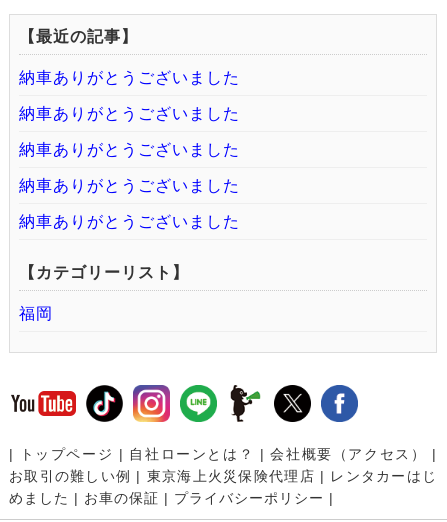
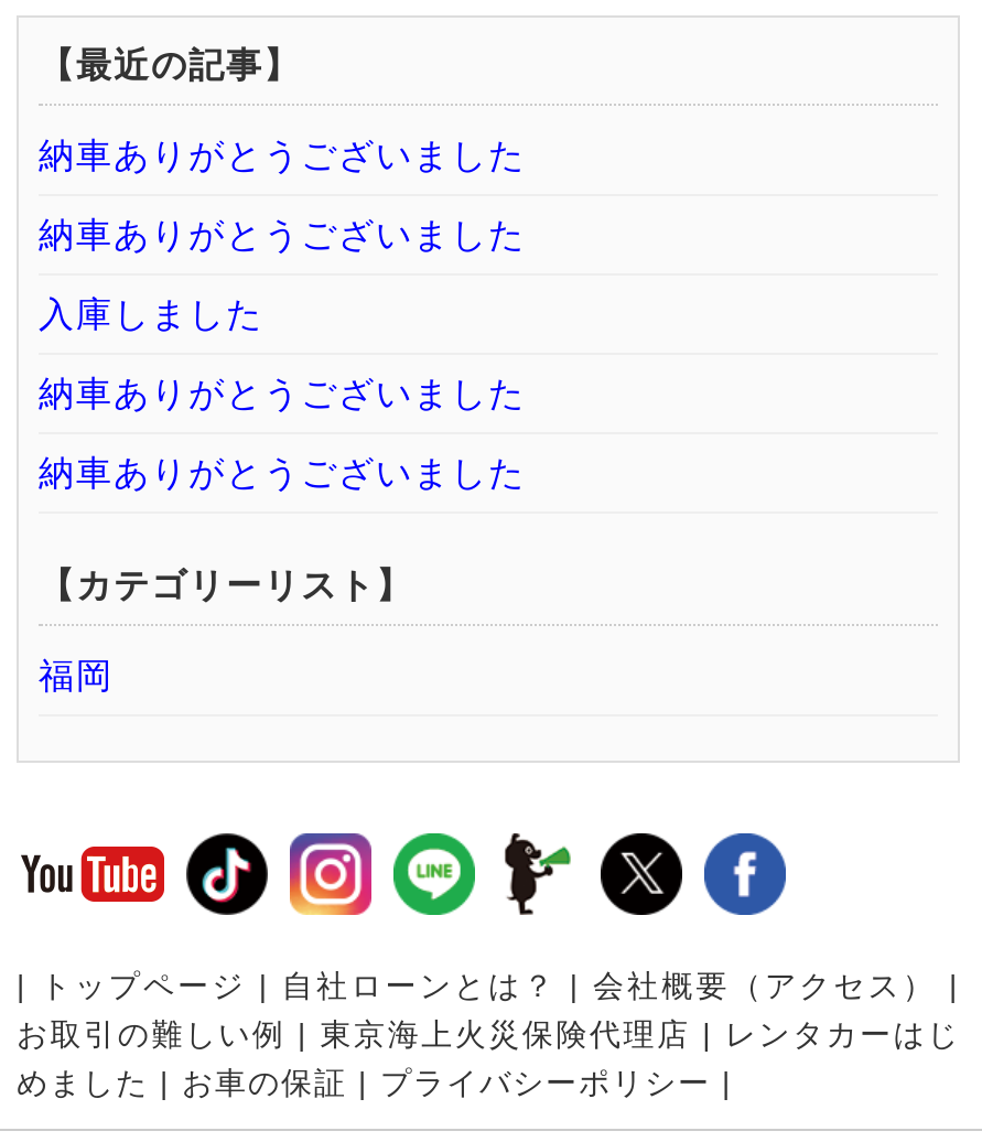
- 納車ありがとうございました
+ 入庫しました
